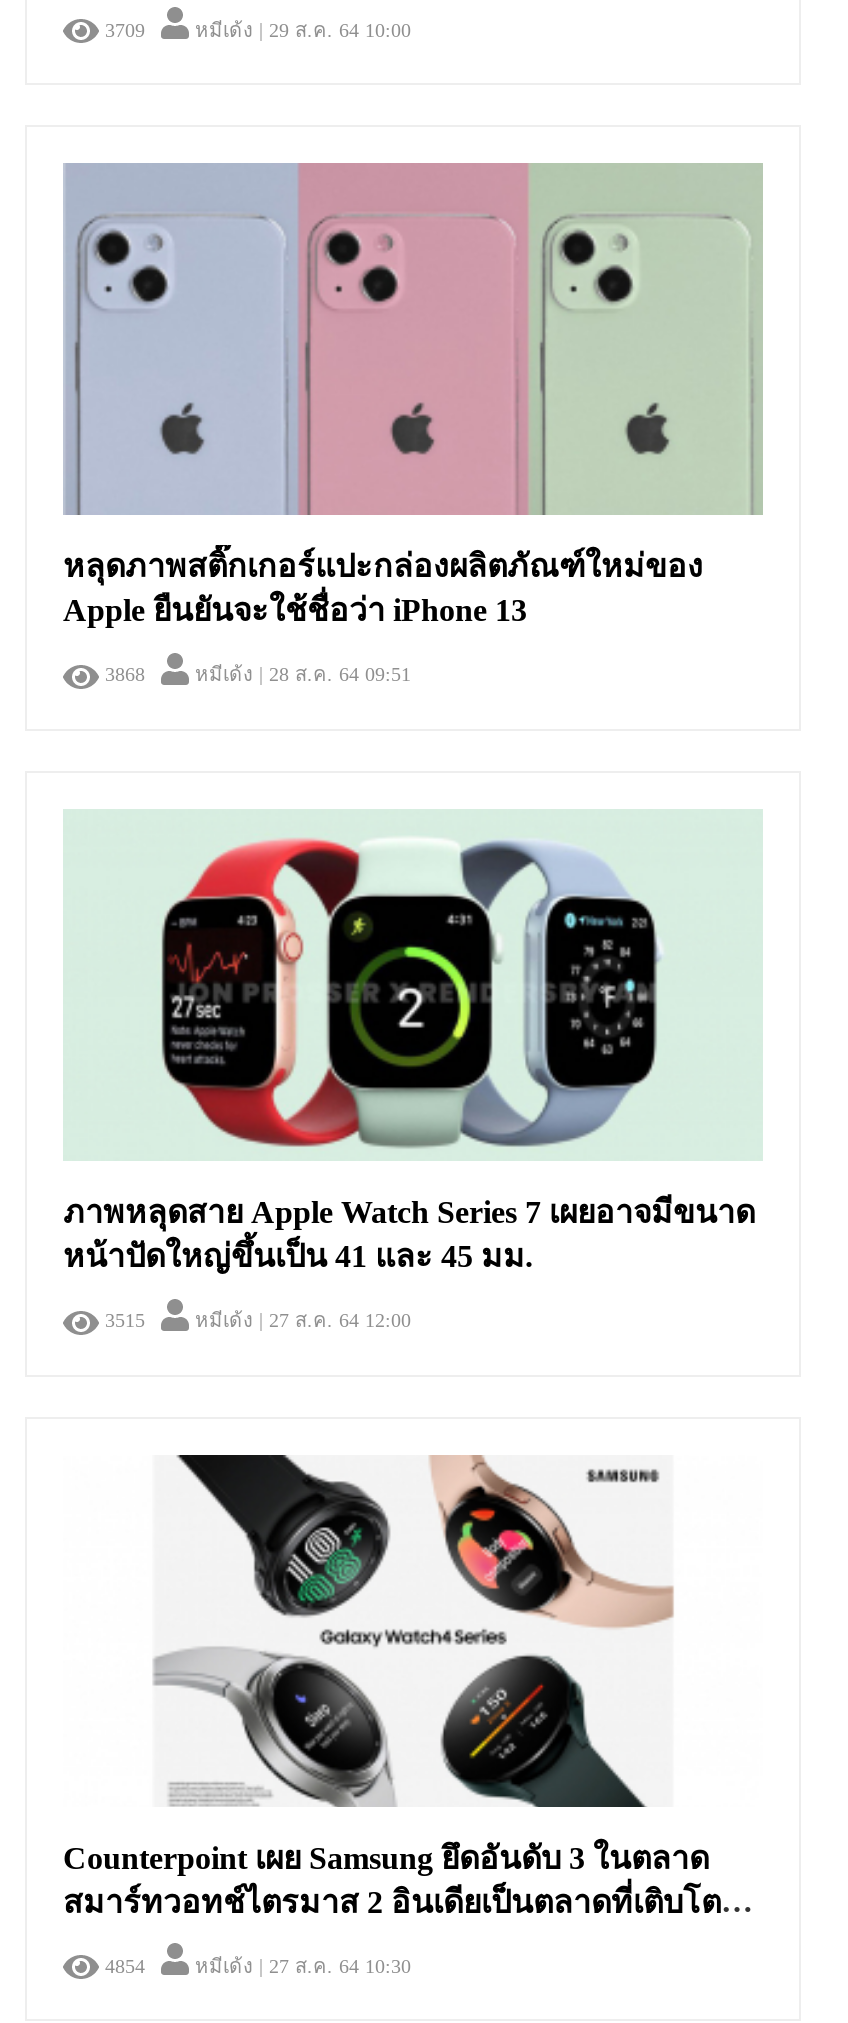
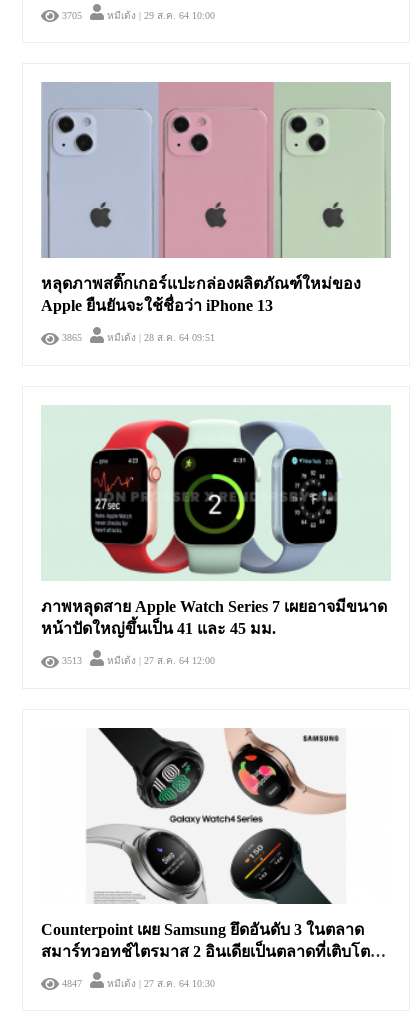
- 3709
+ 3705

- 3868
+ 3865

- 3515
+ 3513

- 4854
+ 4847
